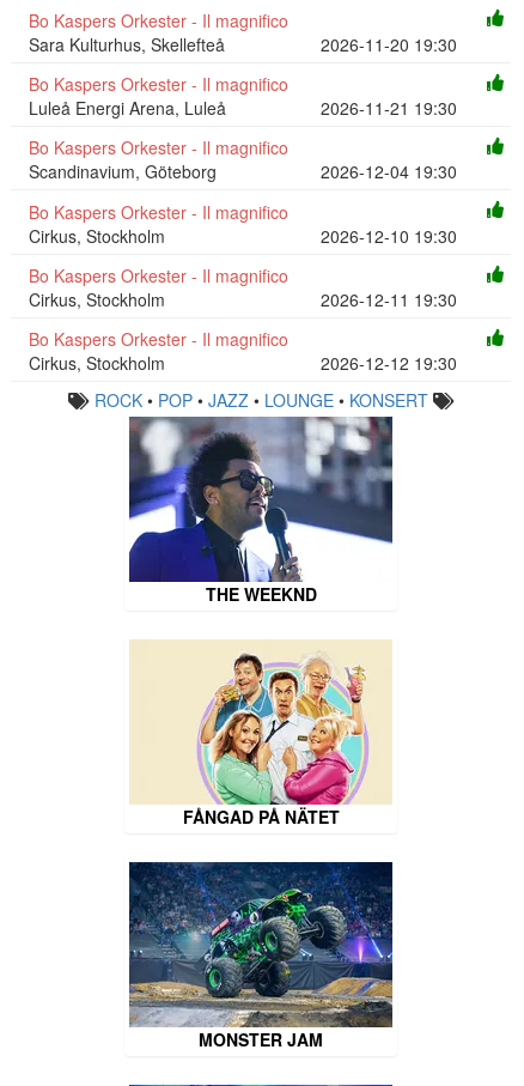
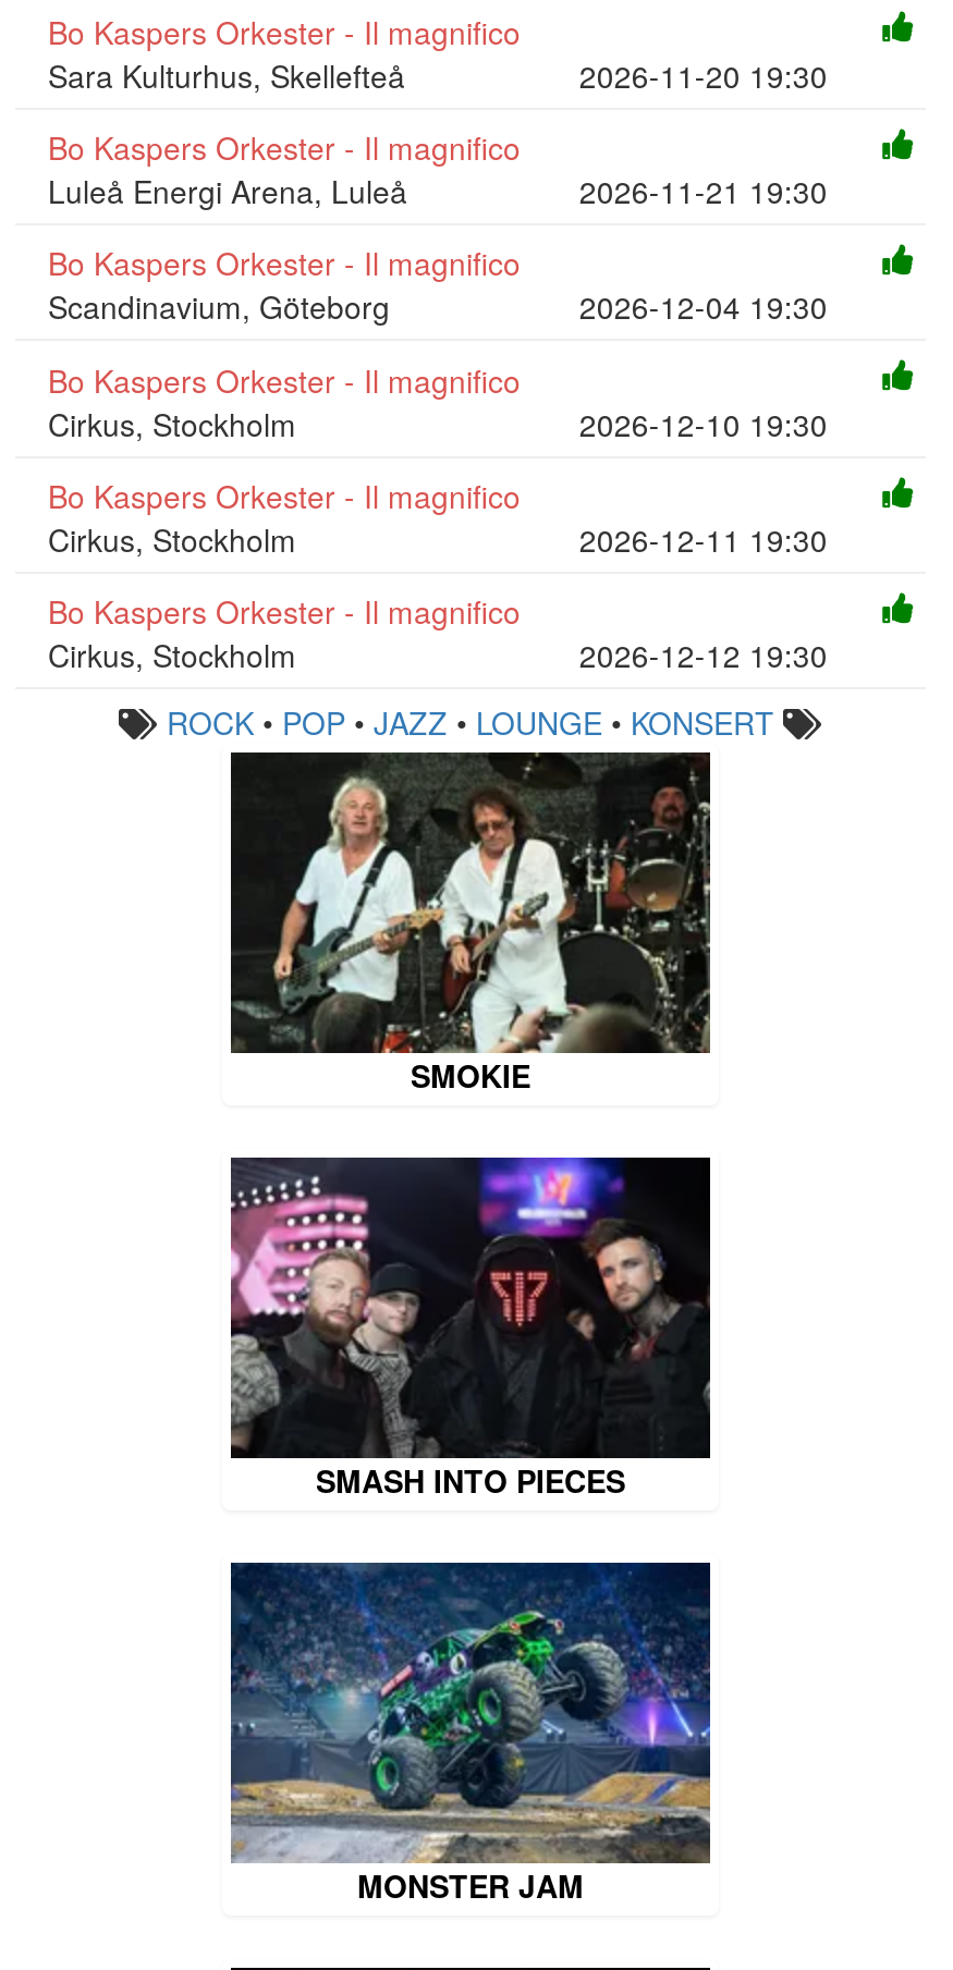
- [image]
- THE WEEKND
+ [image]
+ SMOKIE

- [image]
- FÅNGAD PÅ NÄTET
+ [image]
+ SMASH INTO PIECES
